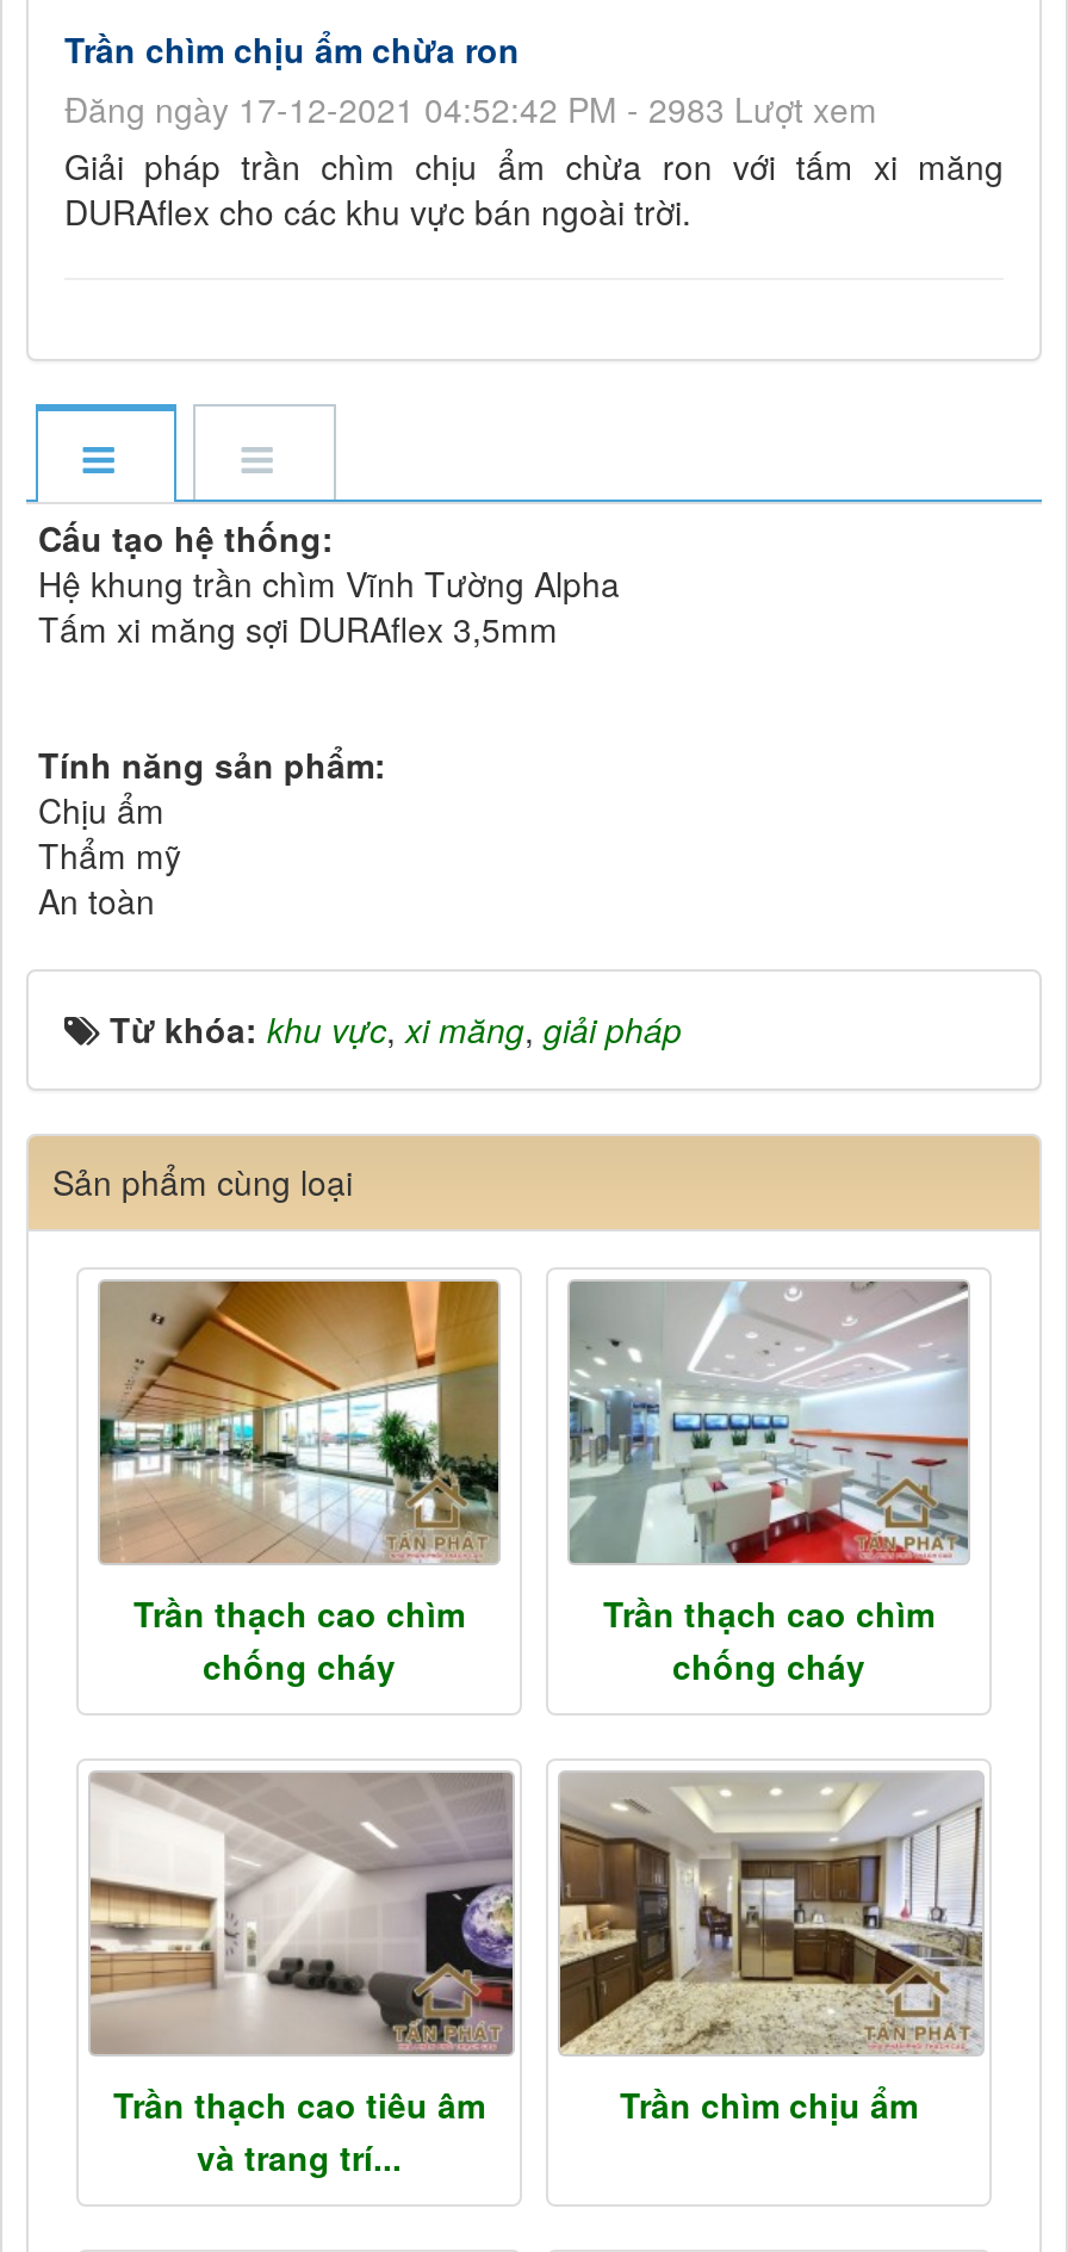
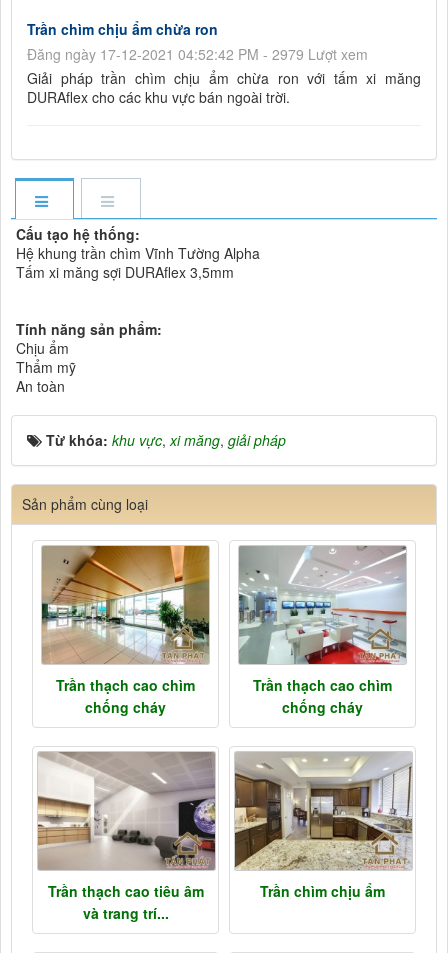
- Đăng ngày 17-12-2021 04:52:42 PM - 2983 Lượt xem
+ Đăng ngày 17-12-2021 04:52:42 PM - 2979 Lượt xem
